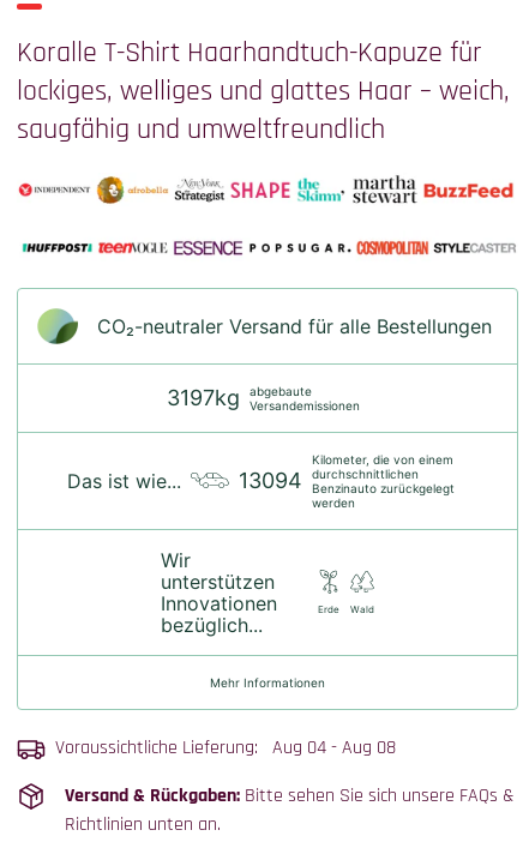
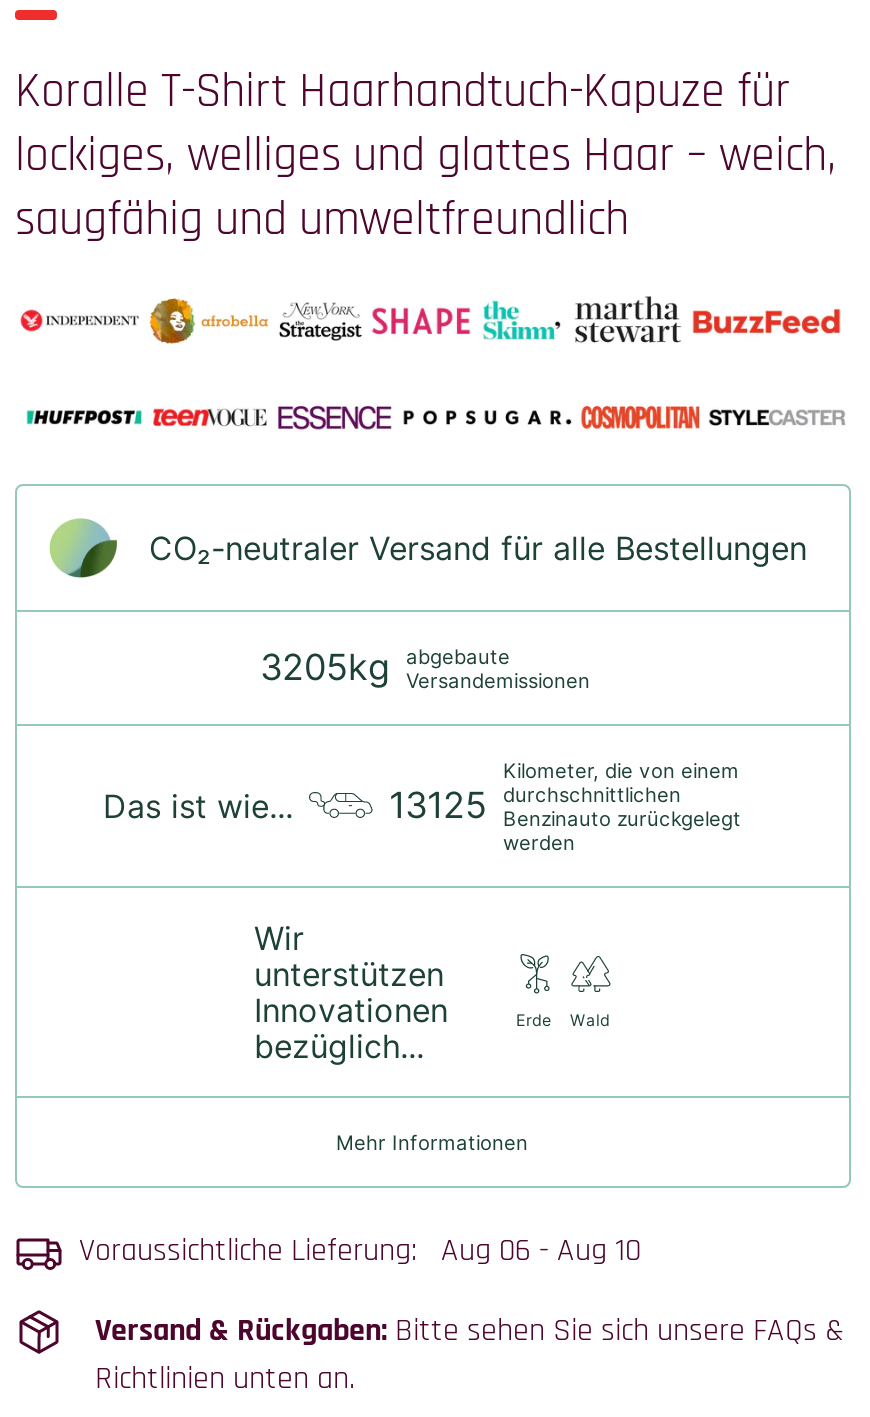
- 3197kg abgebaute Versandemissionen
+ 3205kg abgebaute Versandemissionen

- 13094 durchschnittlichen Benzinauto zurückgelegt
+ 13125 durchschnittlichen Benzinauto zurückgelegt

- Voraussichtliche Lieferung: Aug 04 - Aug 08
+ Voraussichtliche Lieferung: Aug 06 - Aug 10
